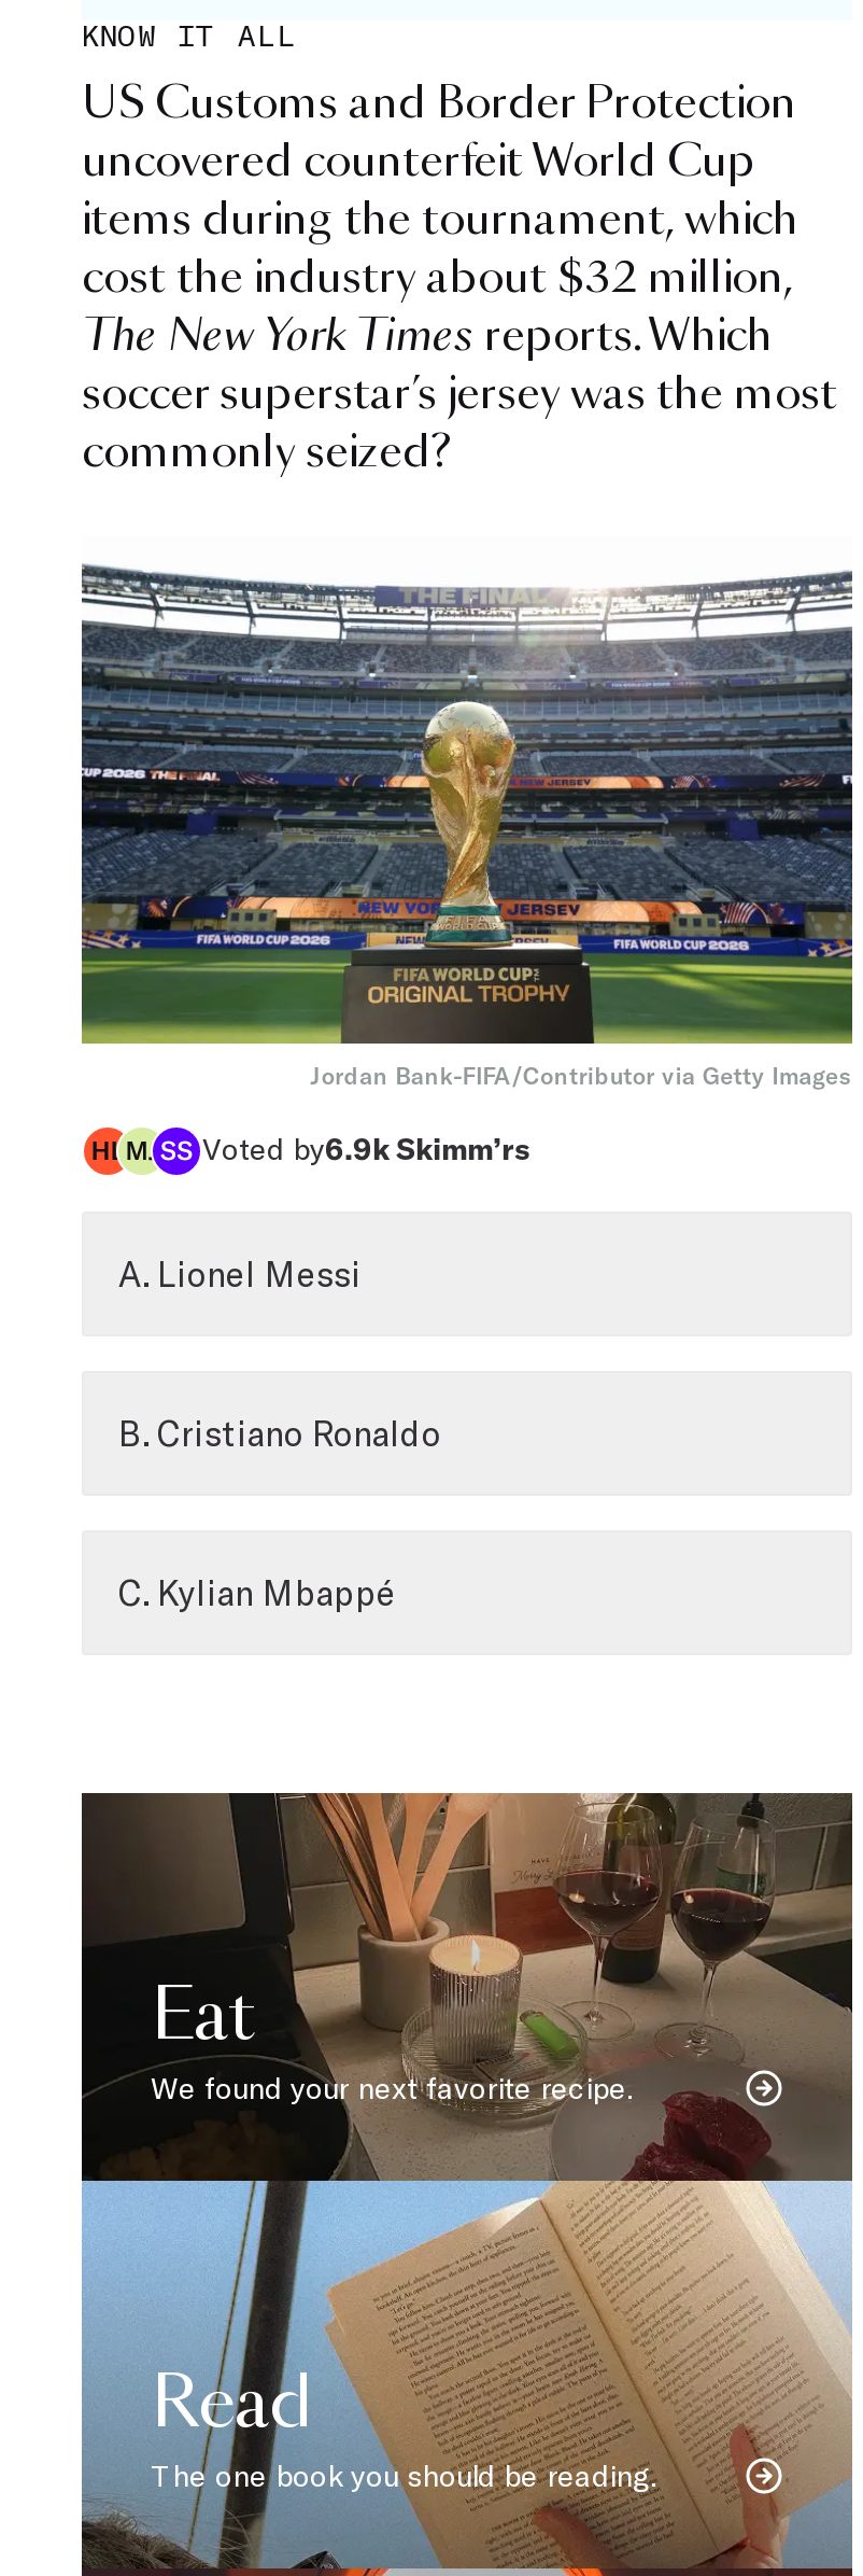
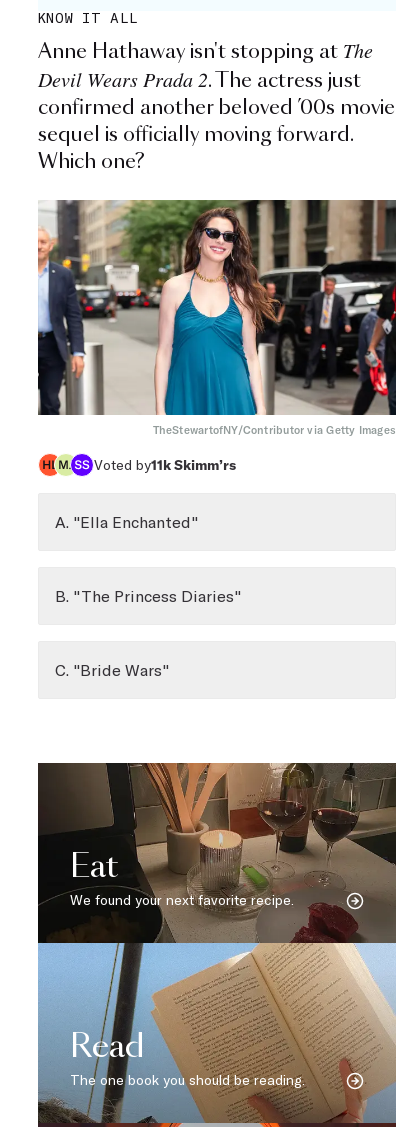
- US Customs and Border Protection
- uncovered counterfeit World Cup
- items during the tournament, which
- cost the industry about $32 million,
- The New York Times reports. Which
- soccer superstar’s jersey was the most
- commonly seized?
+ Anne Hathaway isn't stopping at The
+ Devil Wears Prada 2. The actress just
+ confirmed another beloved ’00s movie
+ sequel is officially moving forward.
+ Which one?

- [image]
- Jordan Bank-FIFA/Contributor via Getty Images
+ [image]
+ TheStewartofNY/Contributor via Getty Images

- Voted by6.9kSkimm’rs
+ Voted by11kSkimm’rs

- A. Lionel Messi
+ A. "Ella Enchanted"

- B. Cristiano Ronaldo
+ B. "The Princess Diaries"

- C. Kylian Mbappé
+ C. "Bride Wars"
